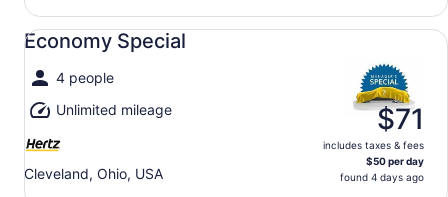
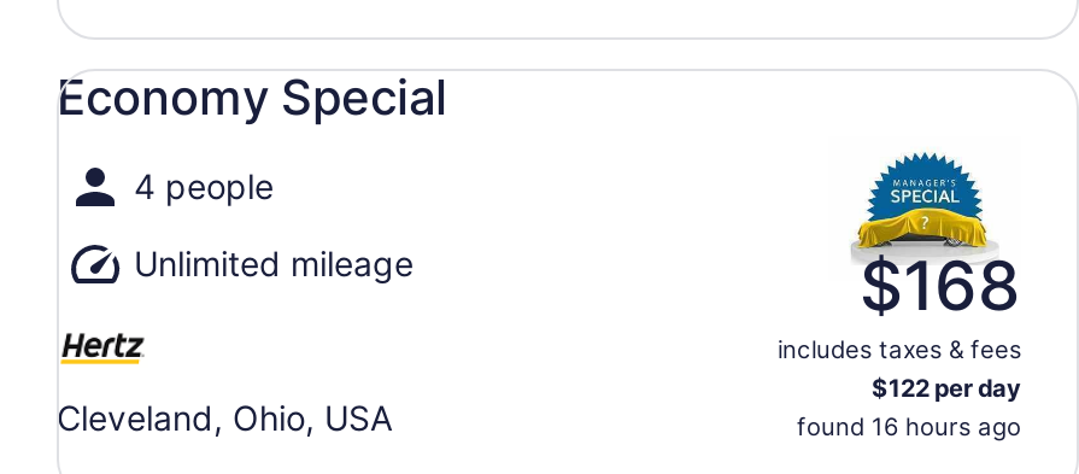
- $71
+ $168

- $50 per day
+ $122 per day

- found 4 days ago
+ found 16 hours ago
